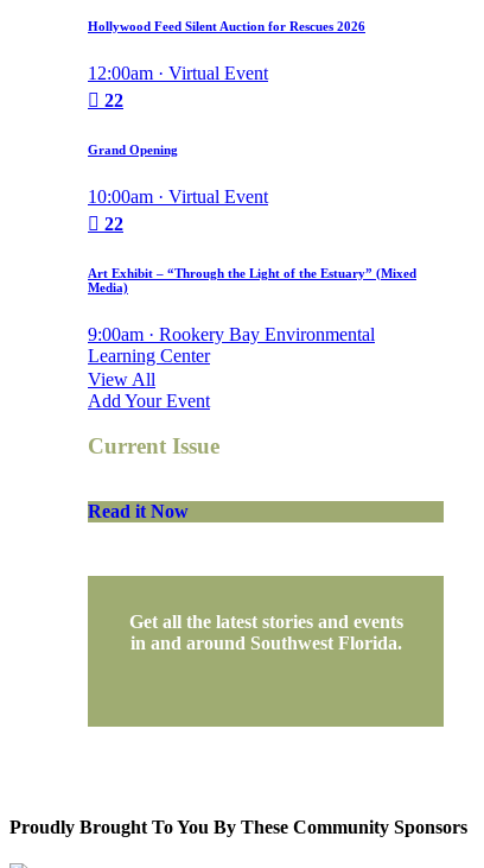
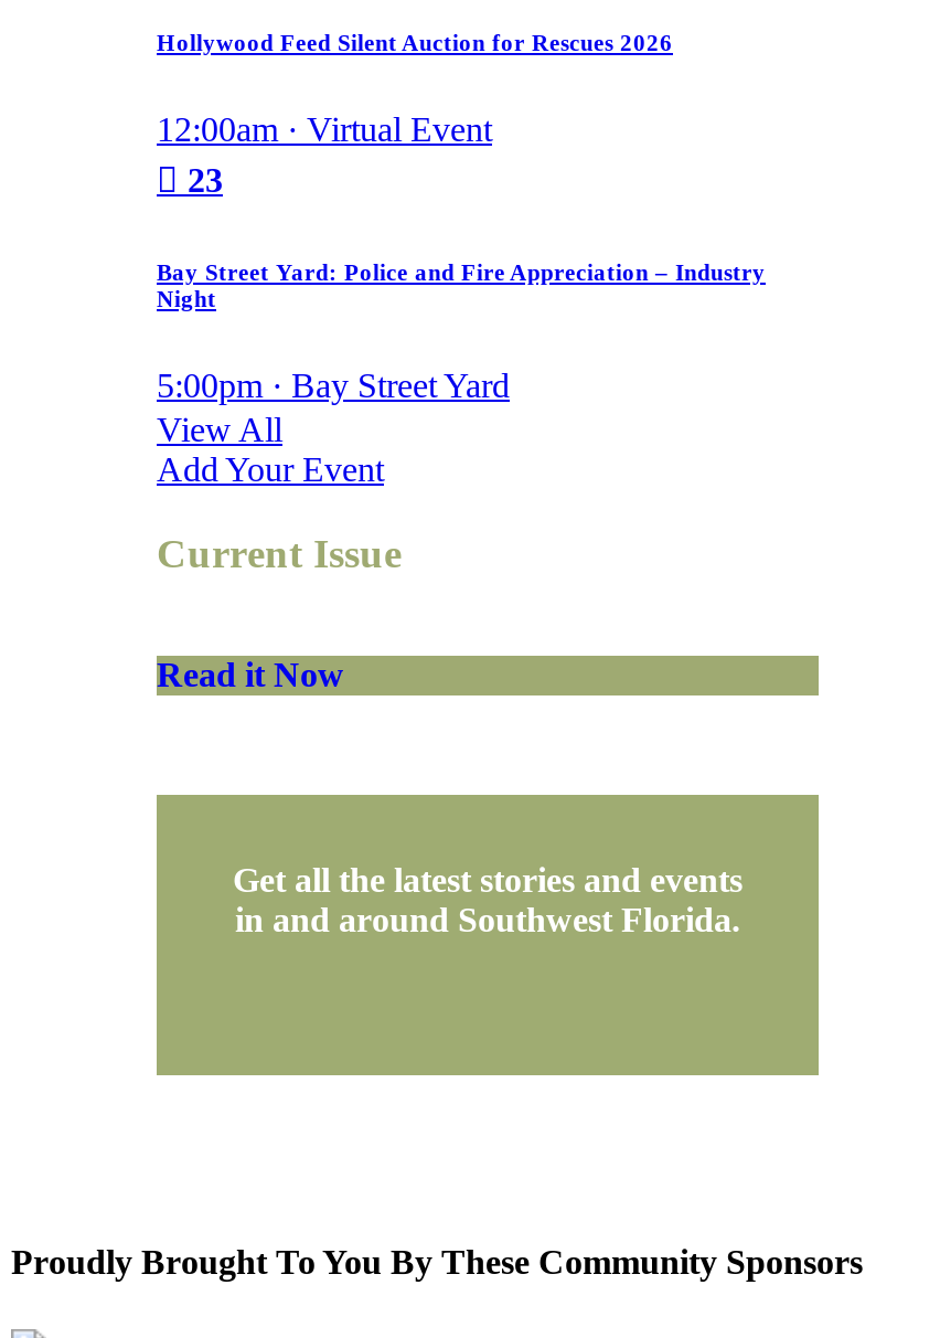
- 22
- Grand Opening
- 10:00am · Virtual Event
- 22
- Art Exhibit – “Through the Light of the Estuary” (Mixed
- Media)
- 9:00am · Rookery Bay Environmental
- Learning Center
+ 23
+ Bay Street Yard: Police and Fire Appreciation – Industry
+ Night
+ 5:00pm · Bay Street Yard
